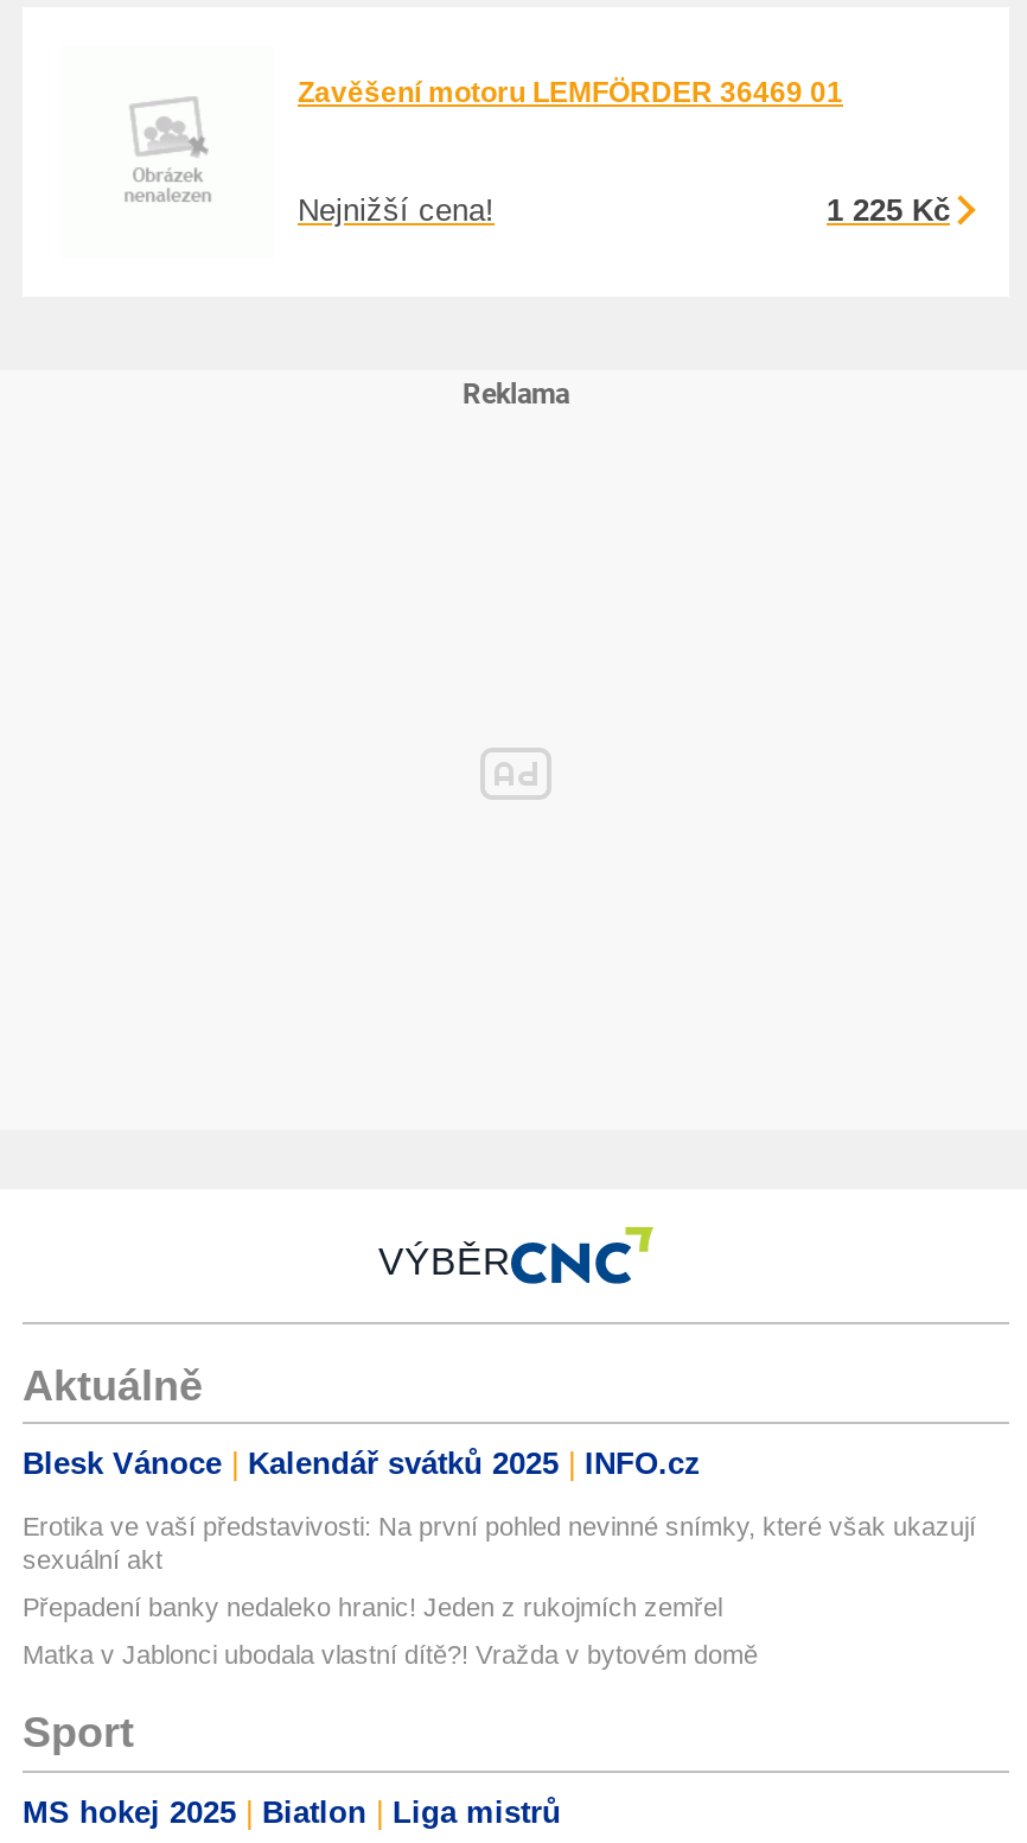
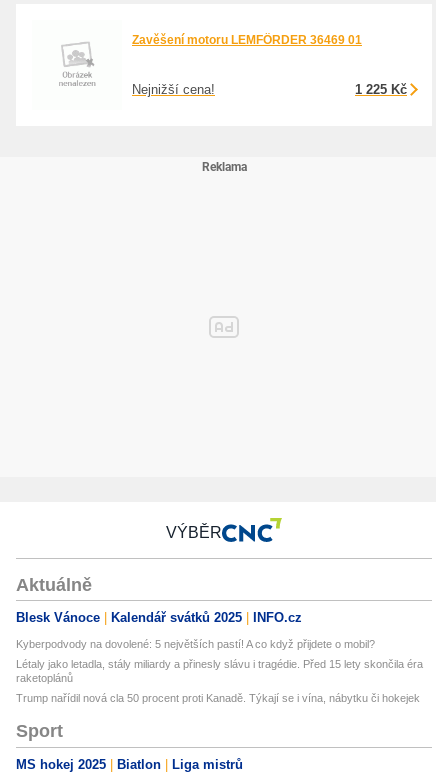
- Erotika ve vaší představivosti: Na první pohled nevinné snímky, které však ukazují
- sexuální akt
+ Kyberpodvody na dovolené: 5 největších pastí! A co když přijdete o mobil?

- Přepadení banky nedaleko hranic! Jeden z rukojmích zemřel
+ Létaly jako letadla, stály miliardy a přinesly slávu i tragédie. Před 15 lety skončila éra
+ raketoplánů

- Matka v Jablonci ubodala vlastní dítě?! Vražda v bytovém domě
+ Trump nařídil nová cla 50 procent proti Kanadě. Týkají se i vína, nábytku či hokejek
